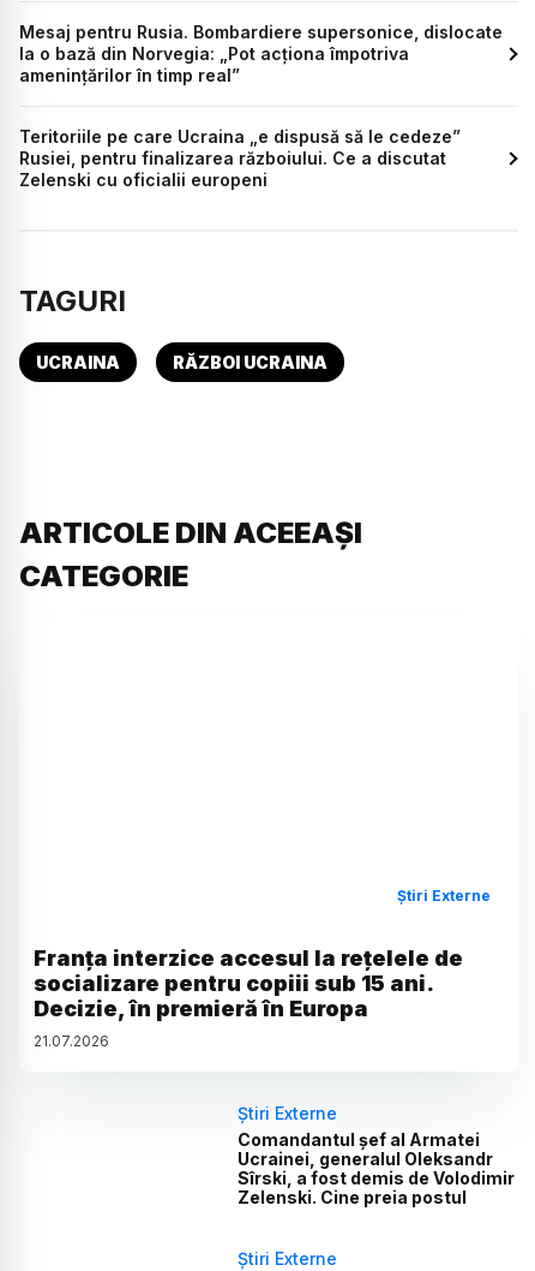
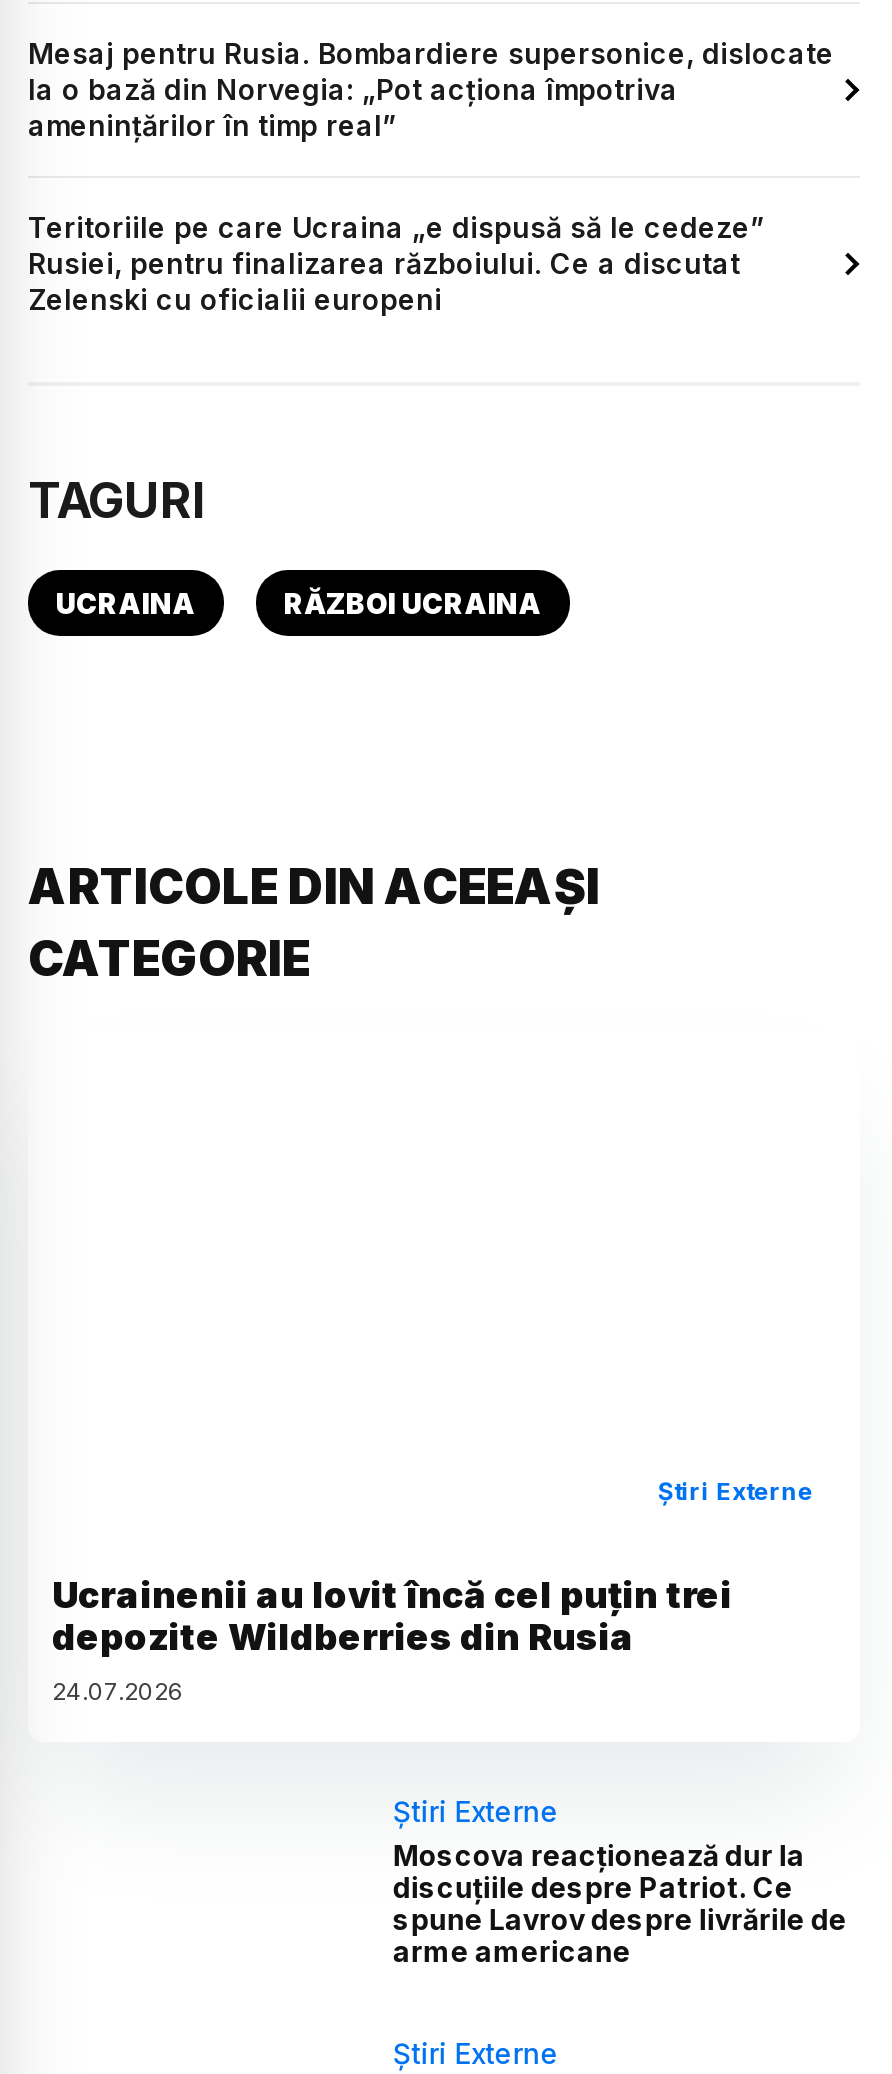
- Franța interzice accesul la rețelele de
- socializare pentru copiii sub 15 ani.
- Decizie, în premieră în Europa
- 21.07.2026
+ Ucrainenii au lovit încă cel puțin trei
+ depozite Wildberries din Rusia
+ 24.07.2026

- Comandantul șef al Armatei
- Ucrainei, generalul Oleksandr
- Sîrski, a fost demis de Volodimir
- Zelenski. Cine preia postul
+ Moscova reacționează dur la
+ discuțiile despre Patriot. Ce
+ spune Lavrov despre livrările de
+ arme americane
